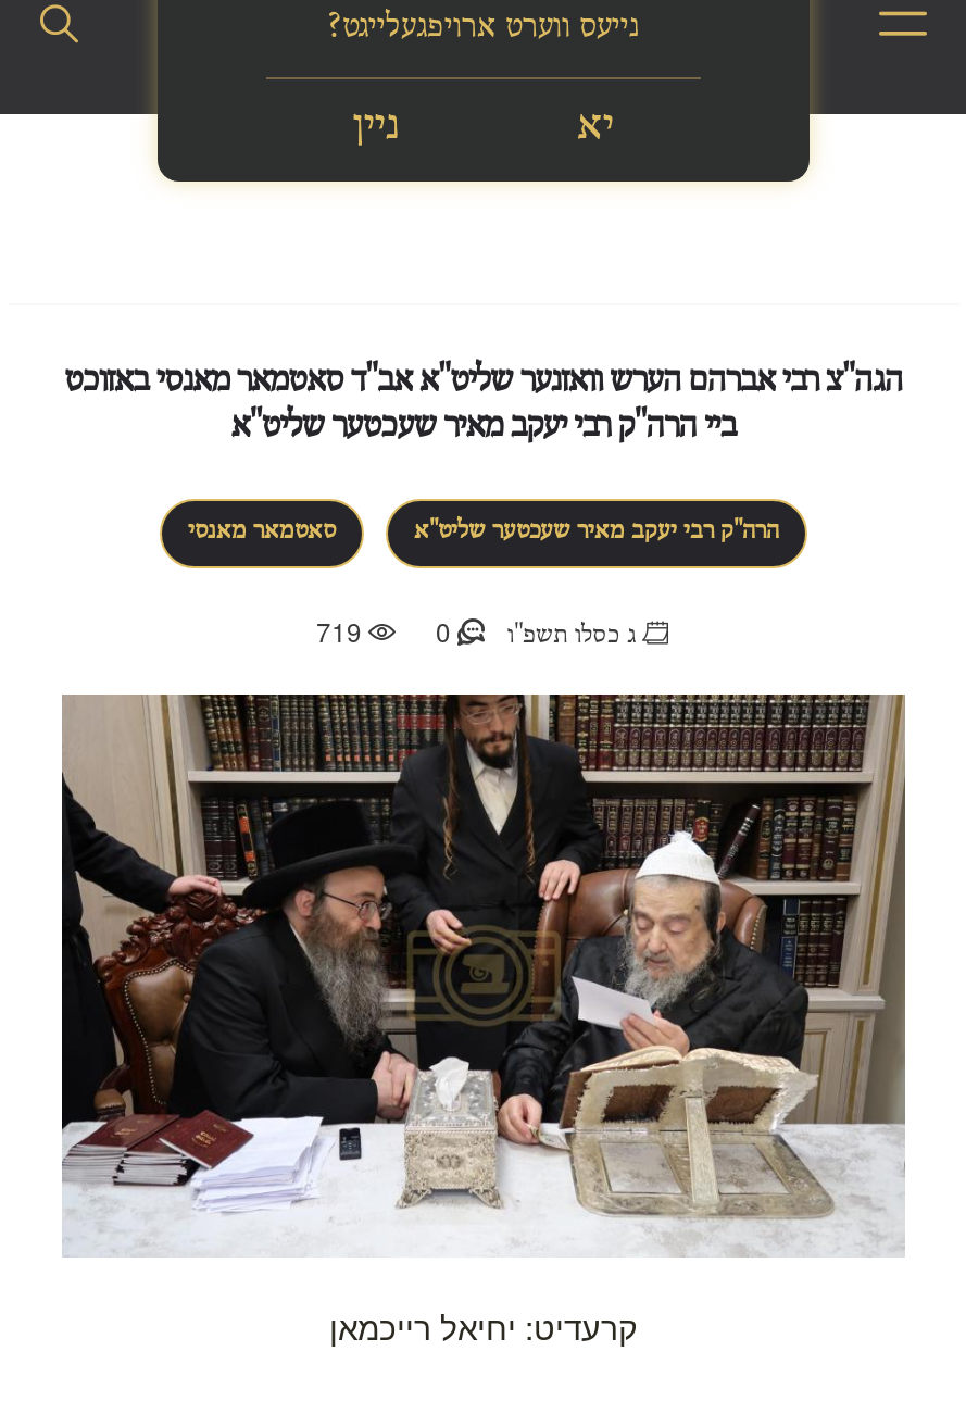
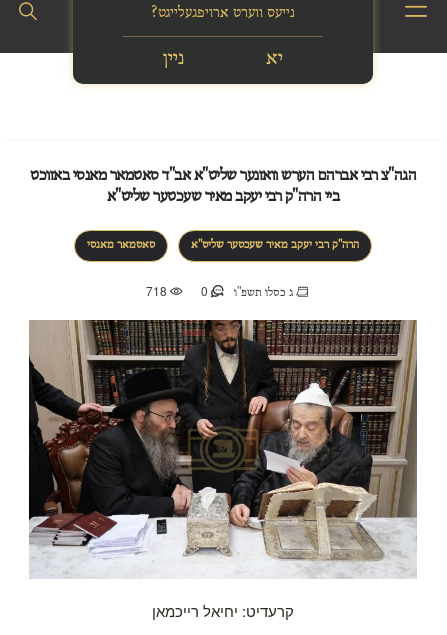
- 719
+ 718
